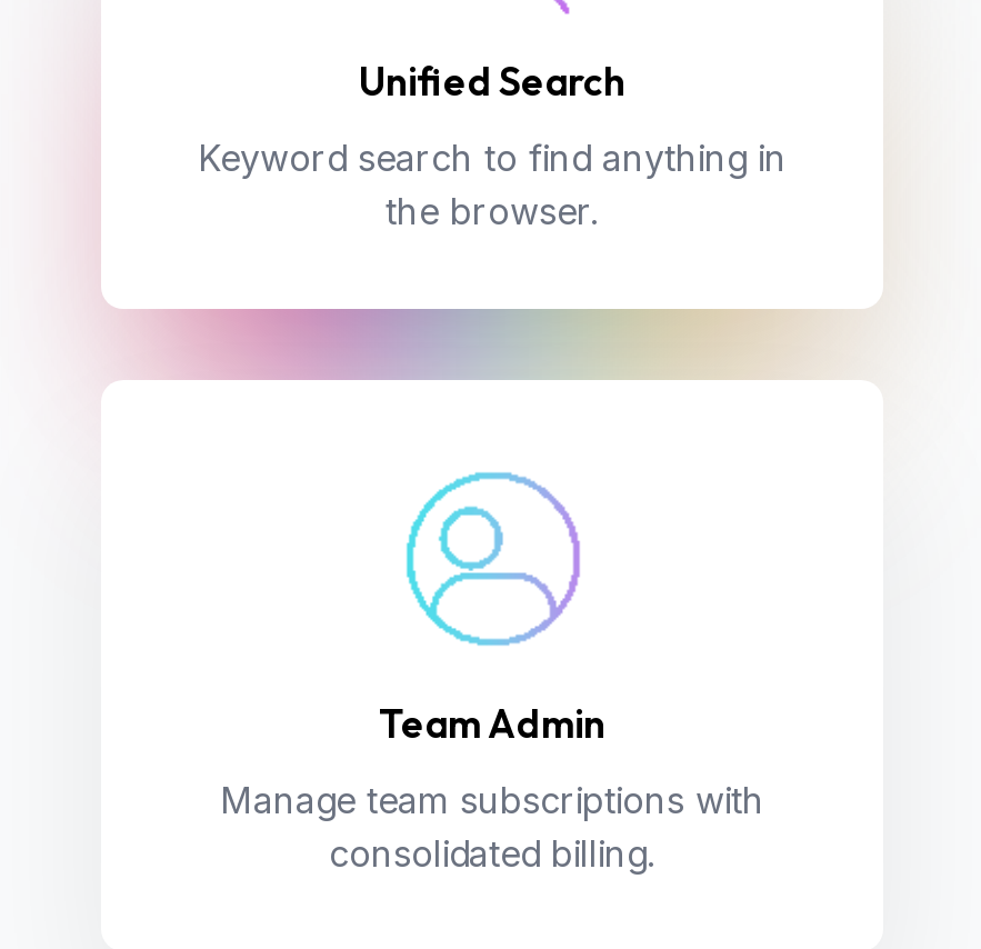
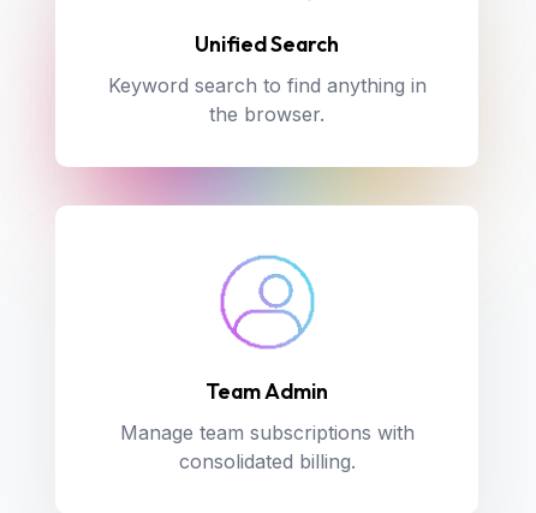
- [image]
+ [image]
